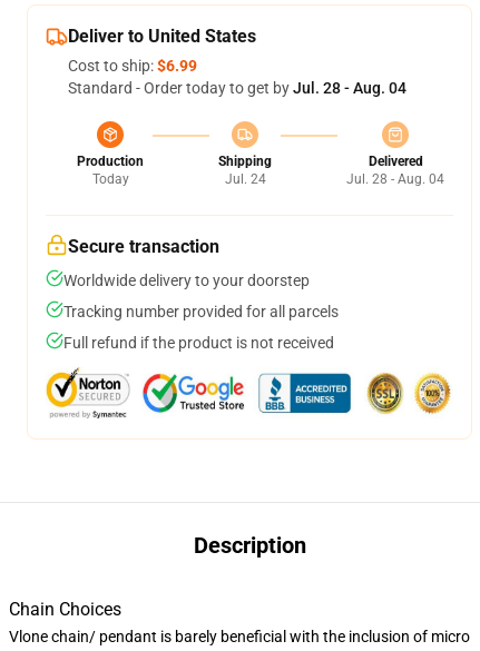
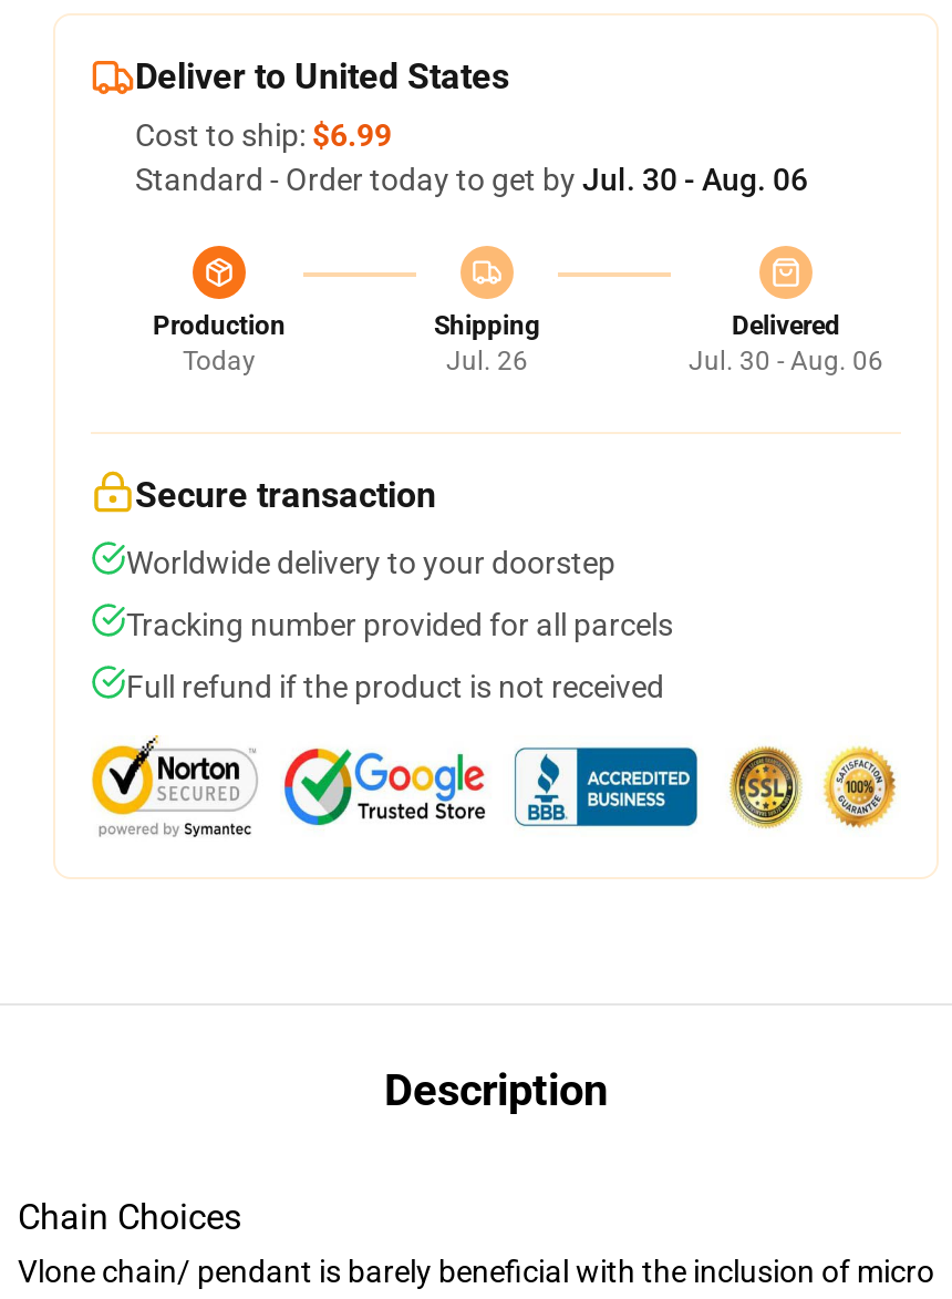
- Standard - Order today to get by Jul. 28 - Aug. 04
+ Standard - Order today to get by Jul. 30 - Aug. 06

- Jul. 24
+ Jul. 26

- Jul. 28 - Aug. 04
+ Jul. 30 - Aug. 06
